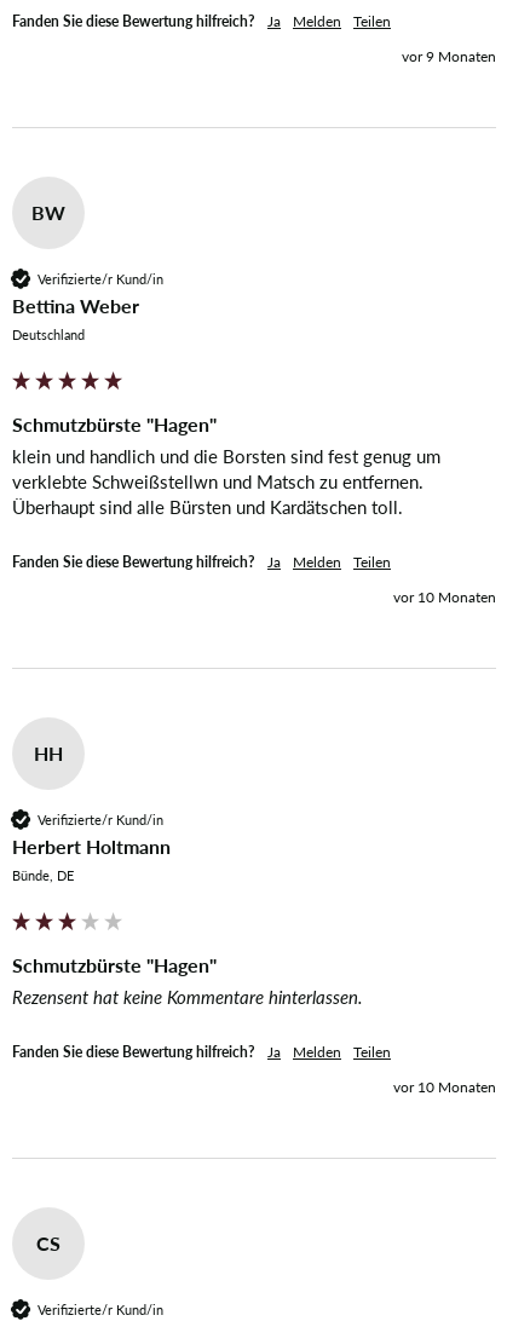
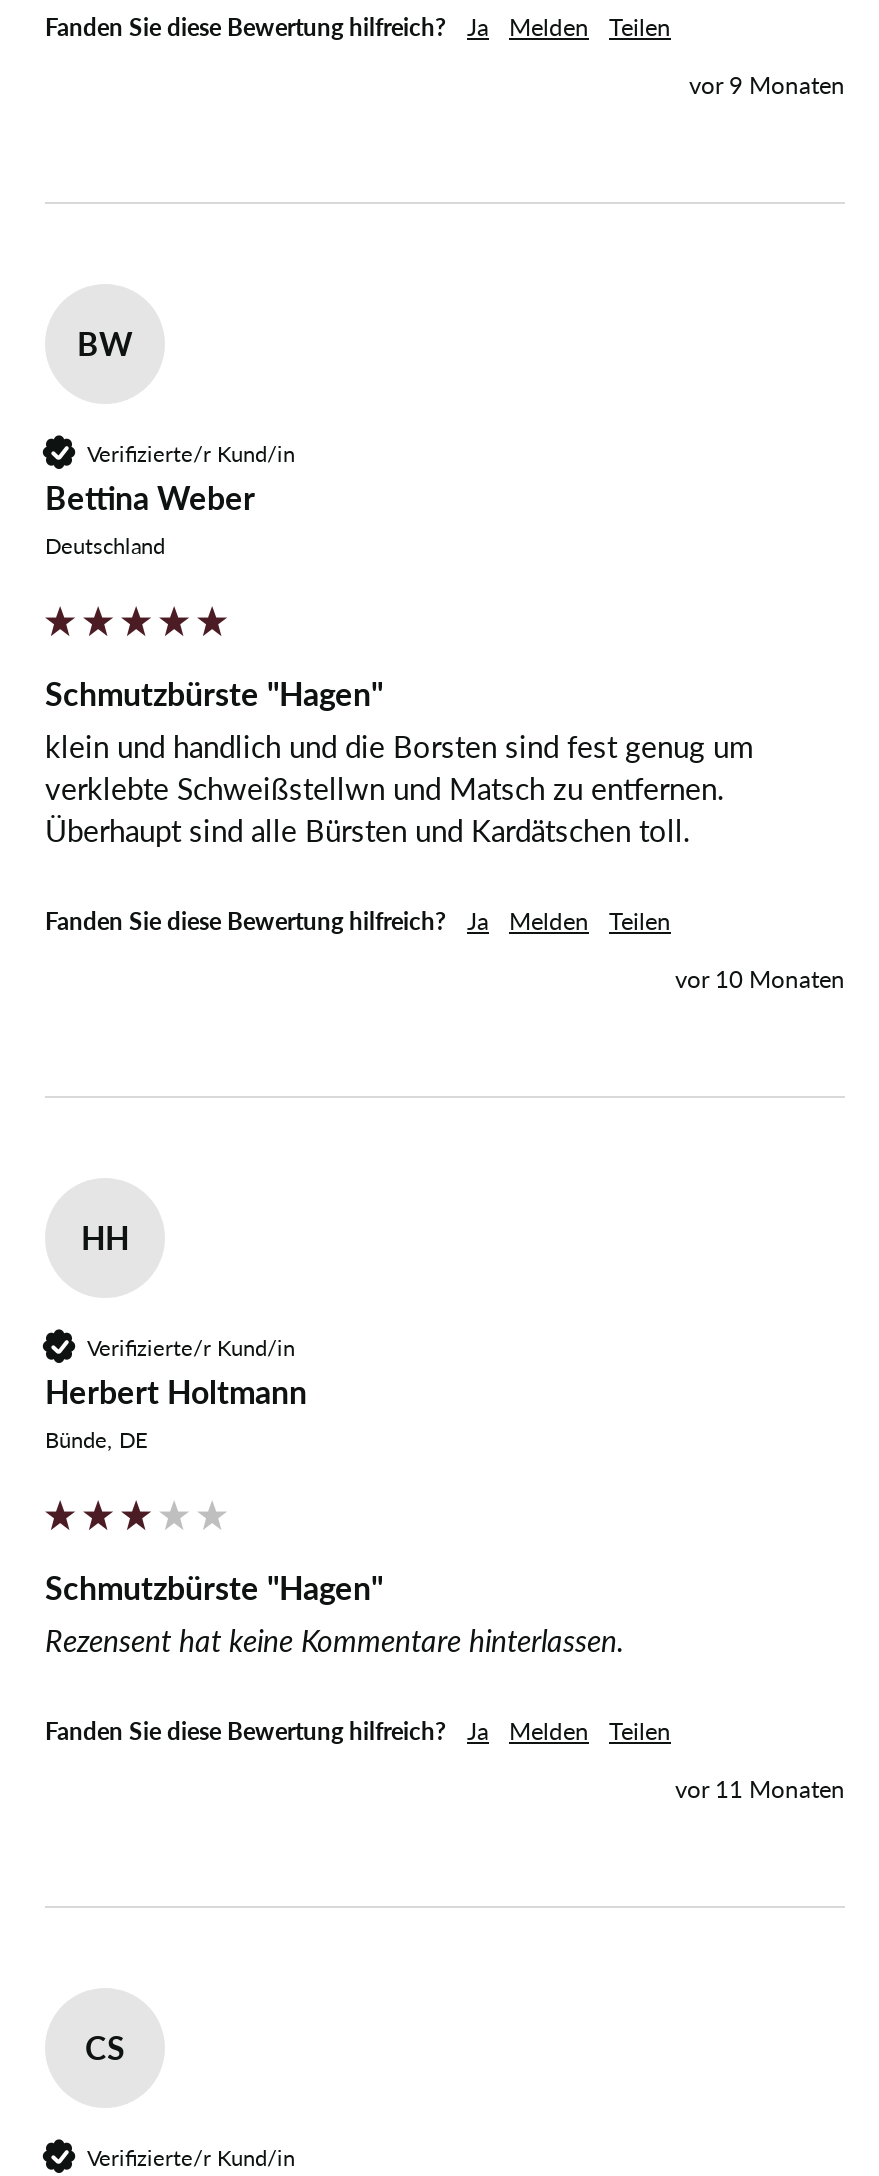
- vor 10 Monaten
+ vor 11 Monaten
